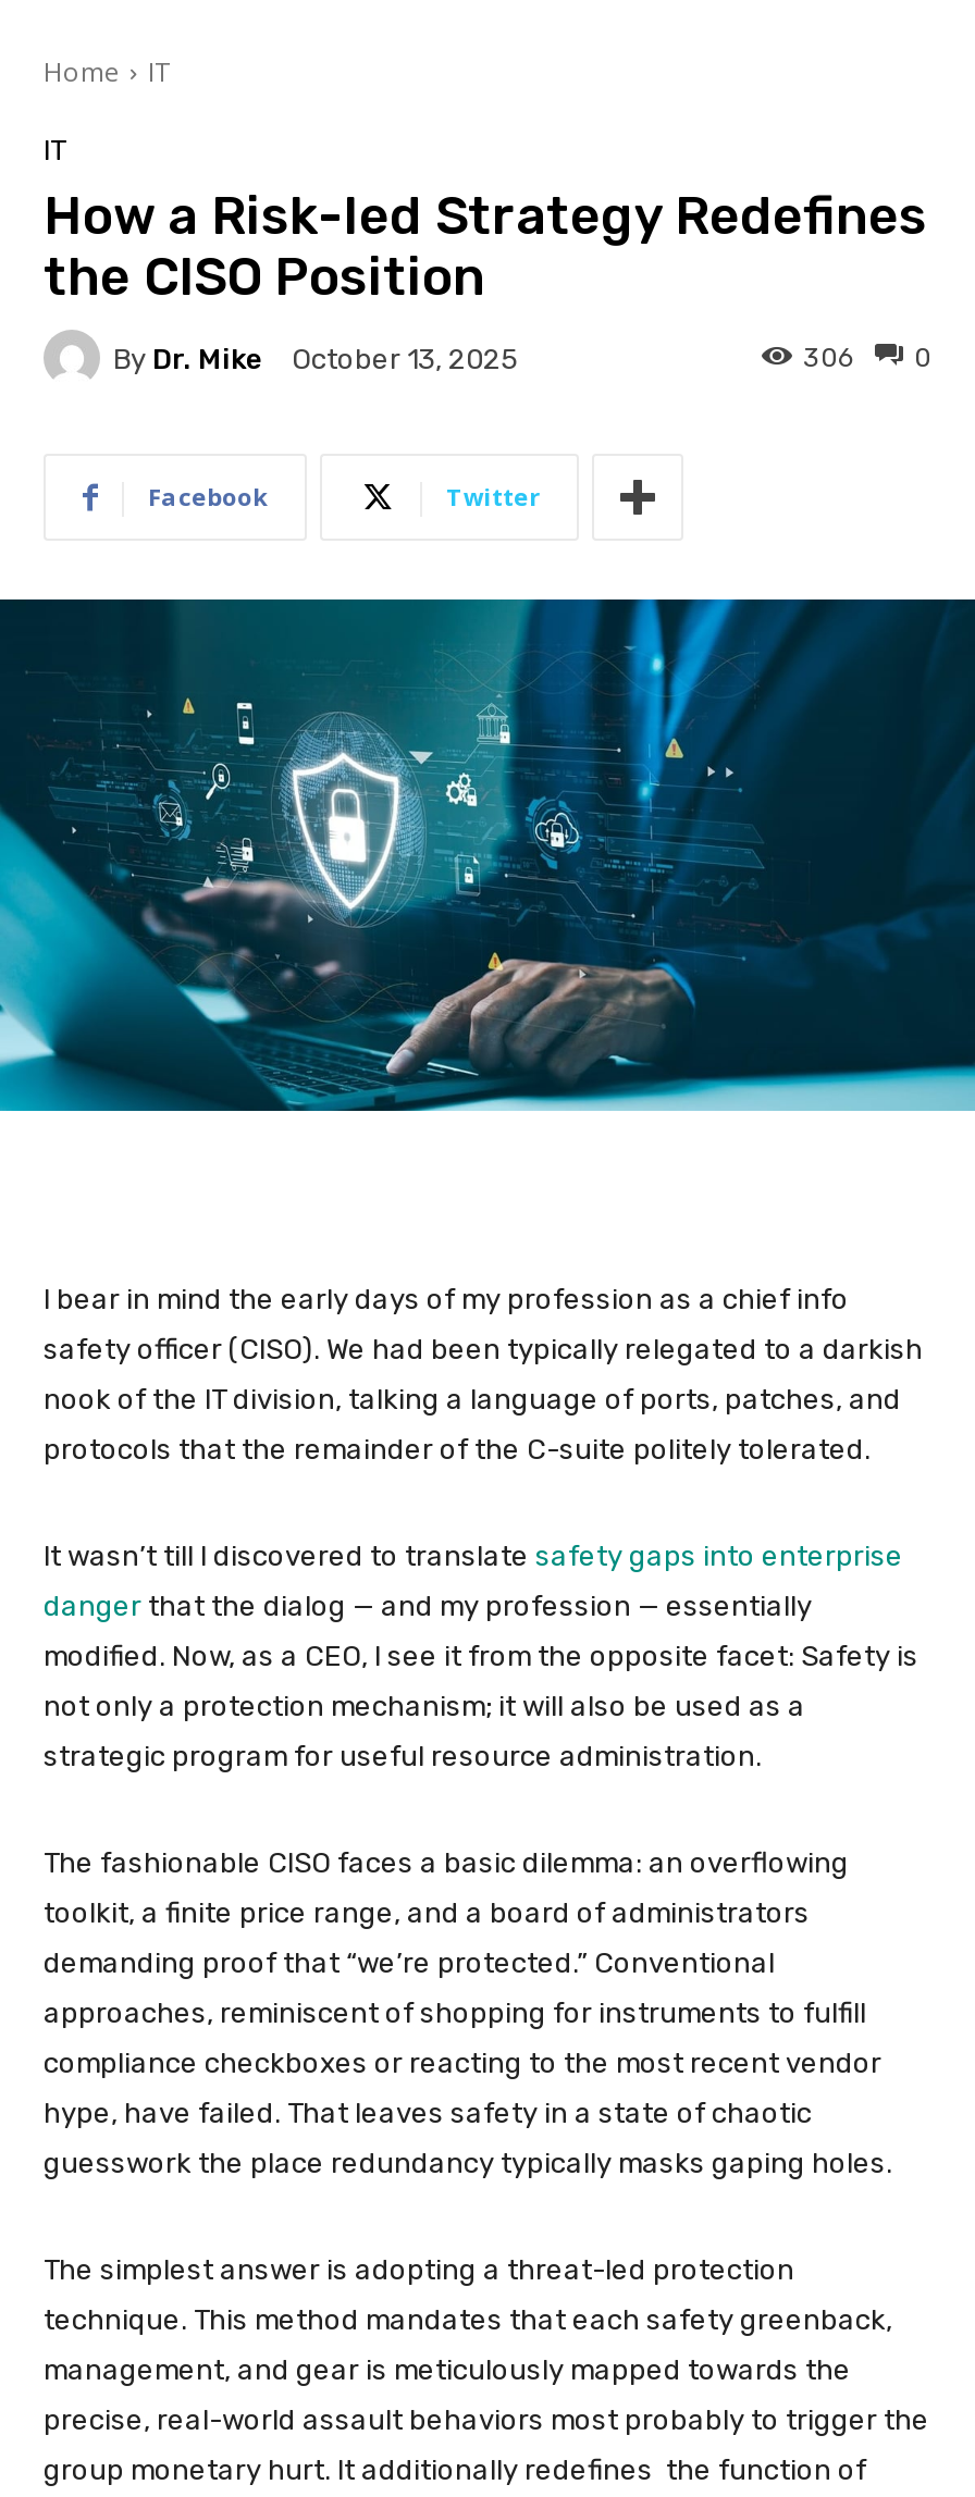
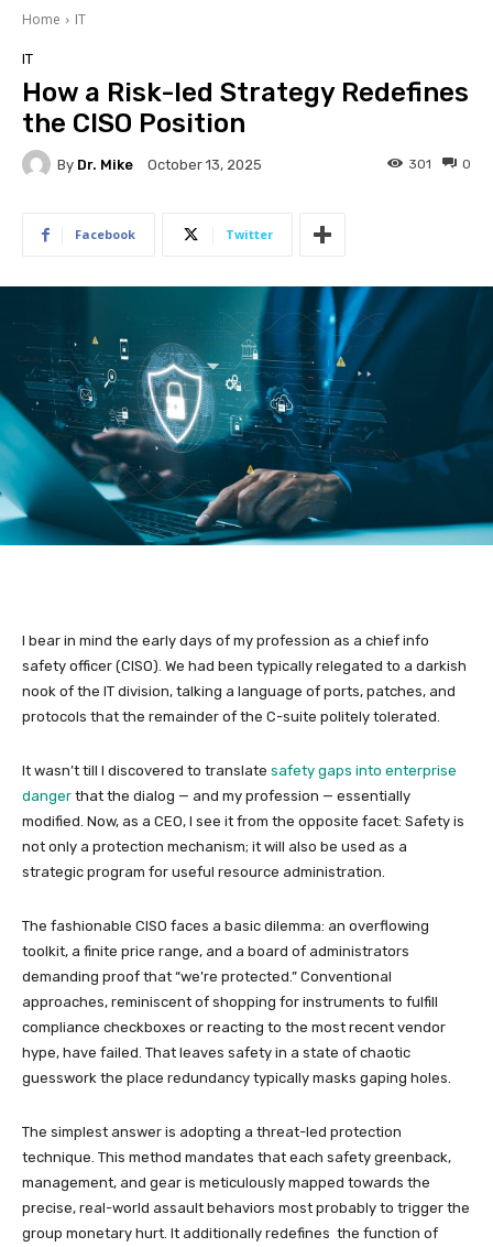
- 306 0
+ 301 0
